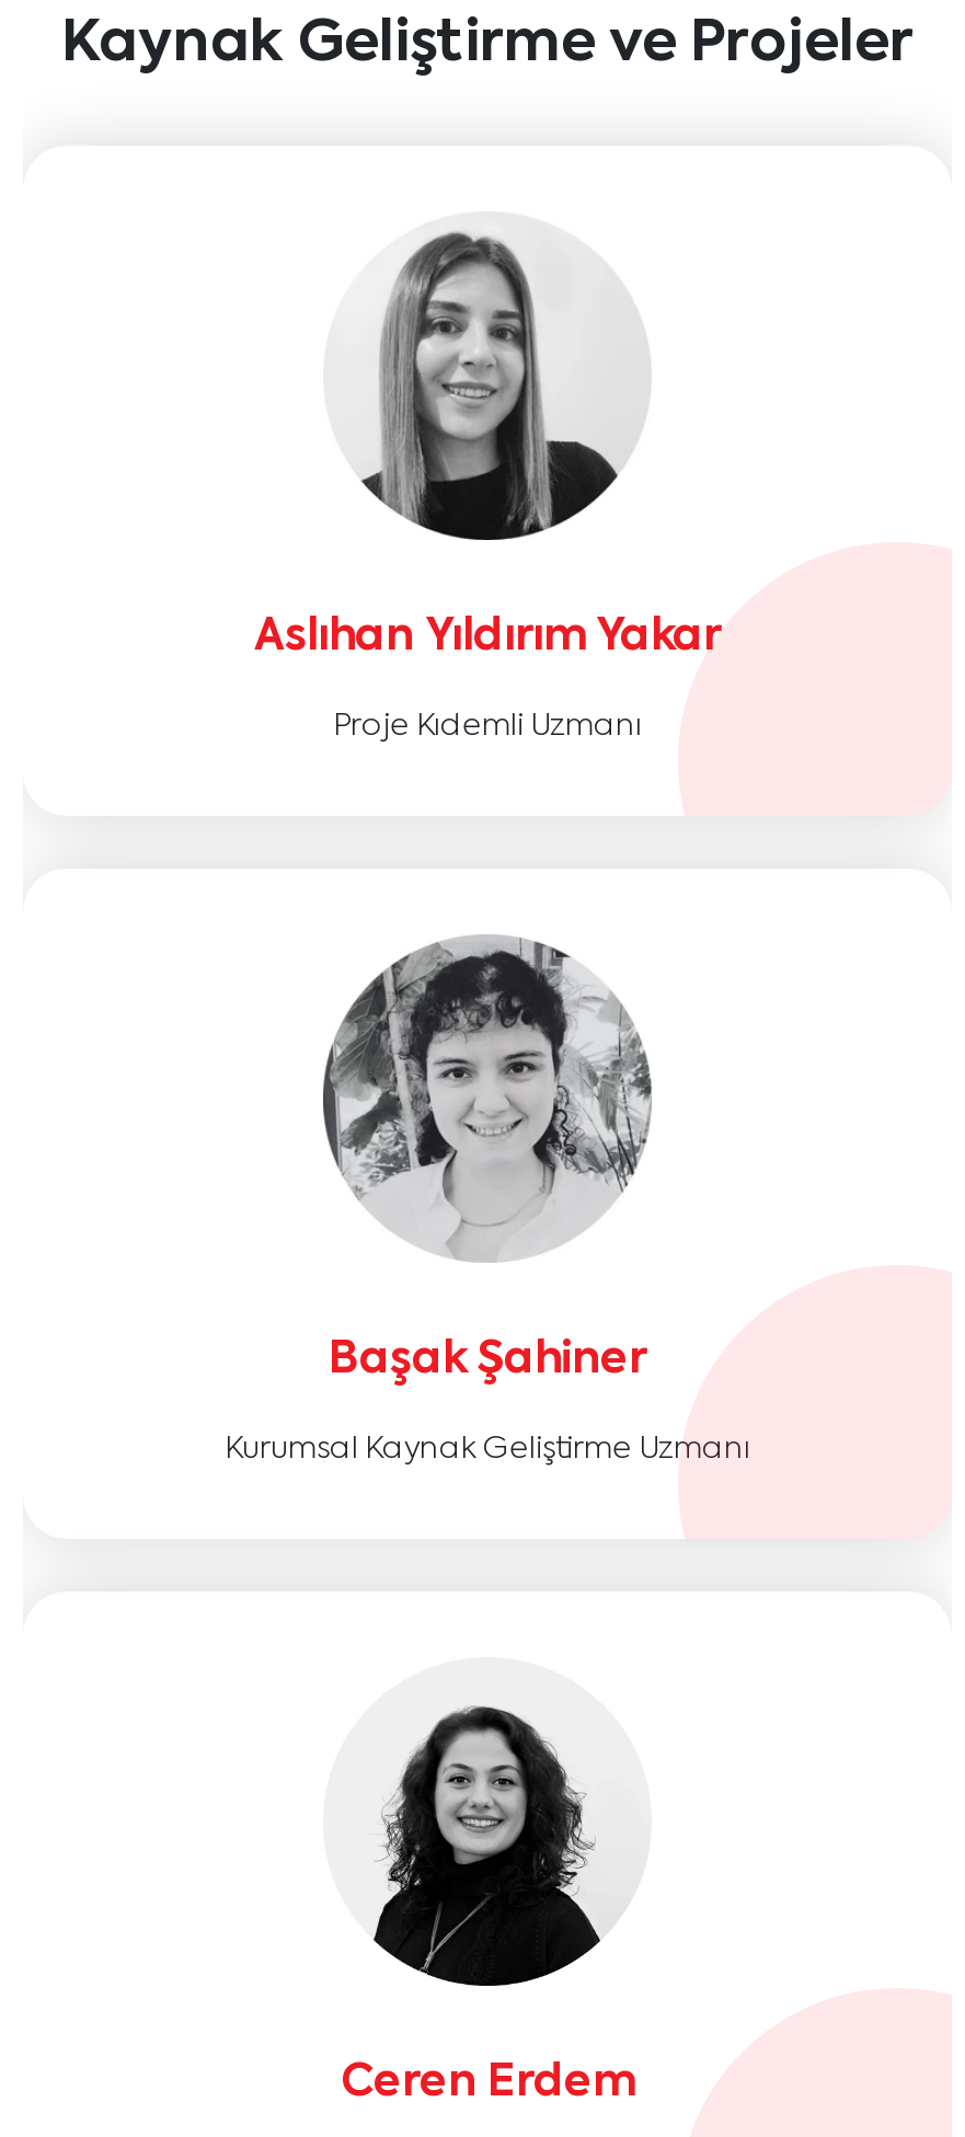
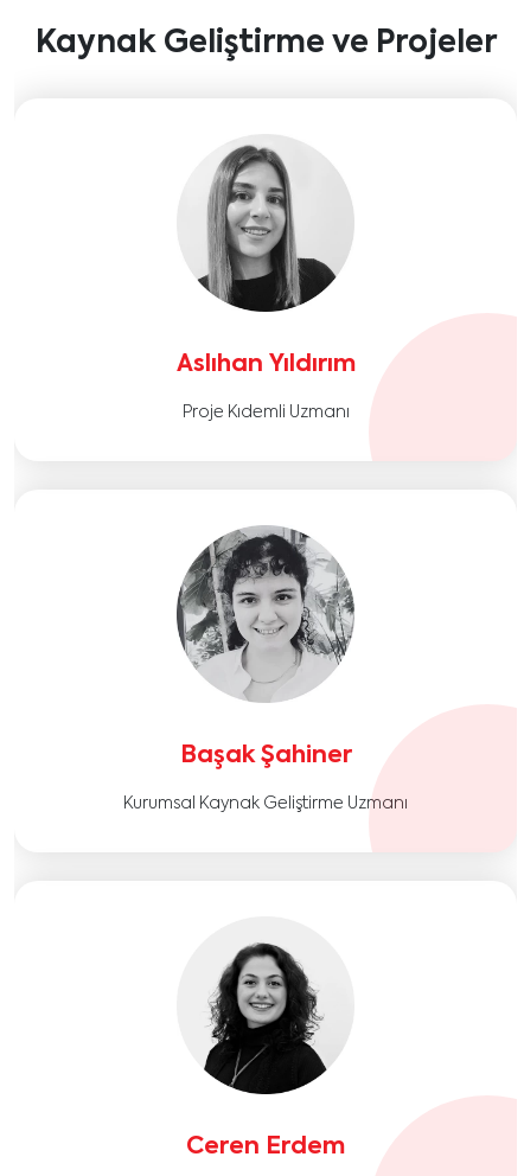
- Aslıhan Yıldırım Yakar
+ Aslıhan Yıldırım
